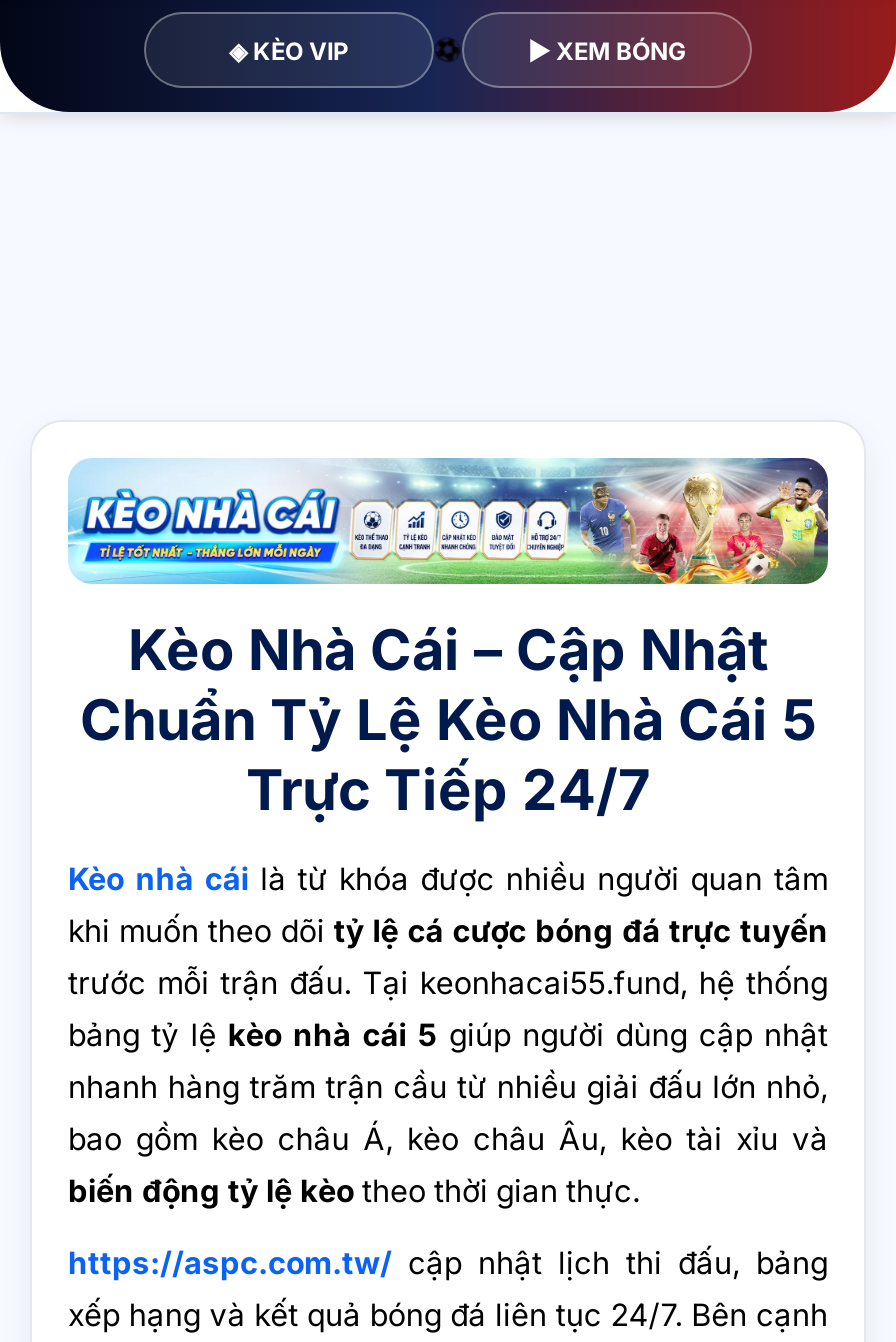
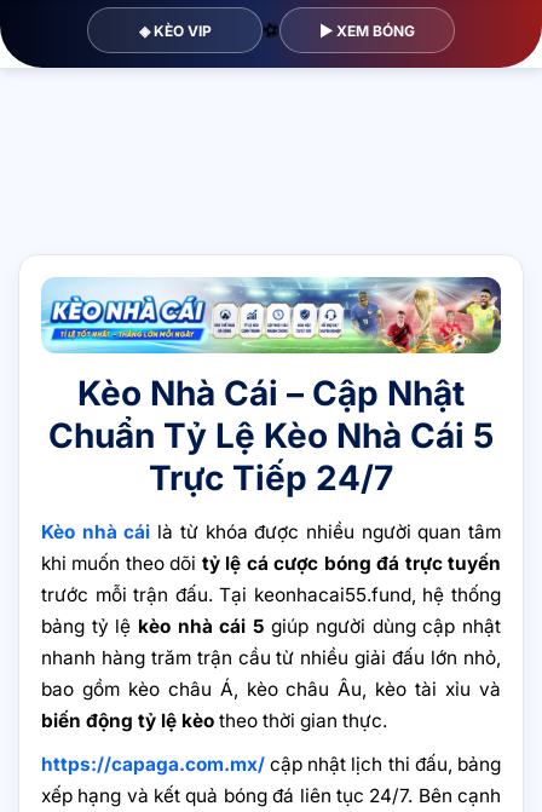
- https://aspc.com.tw/ cập nhật lịch thi đấu, bảng
+ https://capaga.com.mx/ cập nhật lịch thi đấu, bảng
